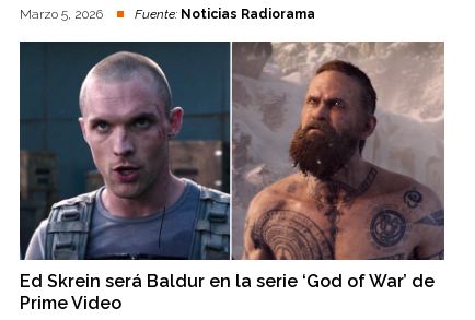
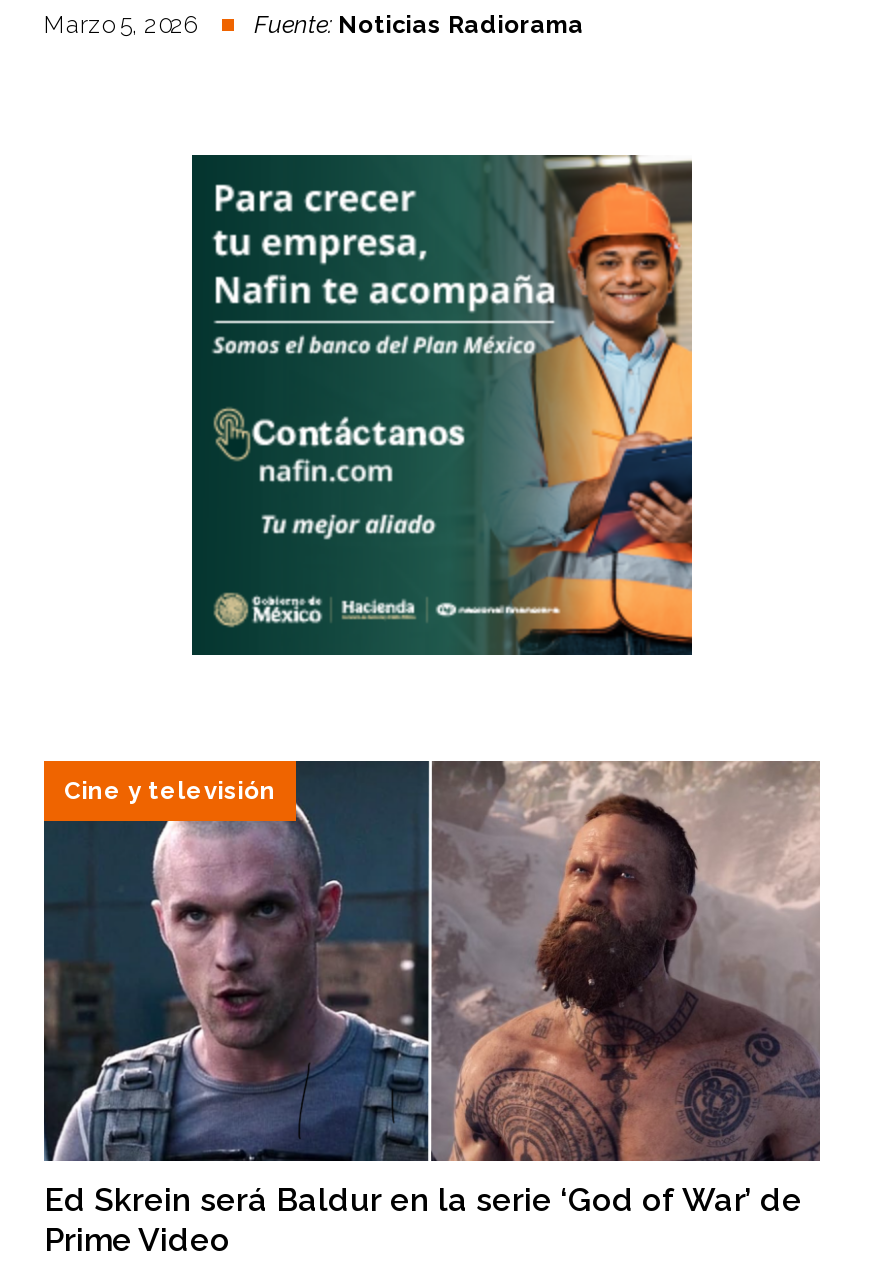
+ Cine y televisión

+ [image]
